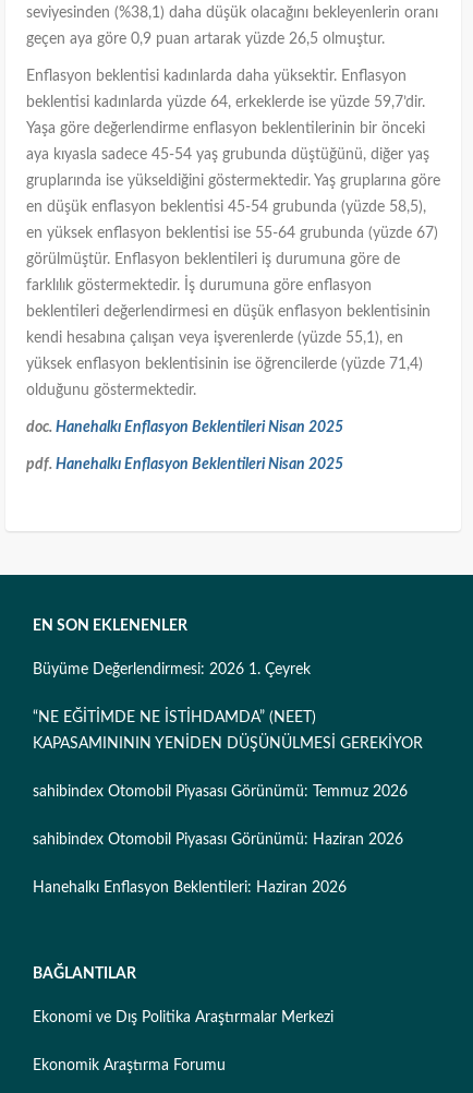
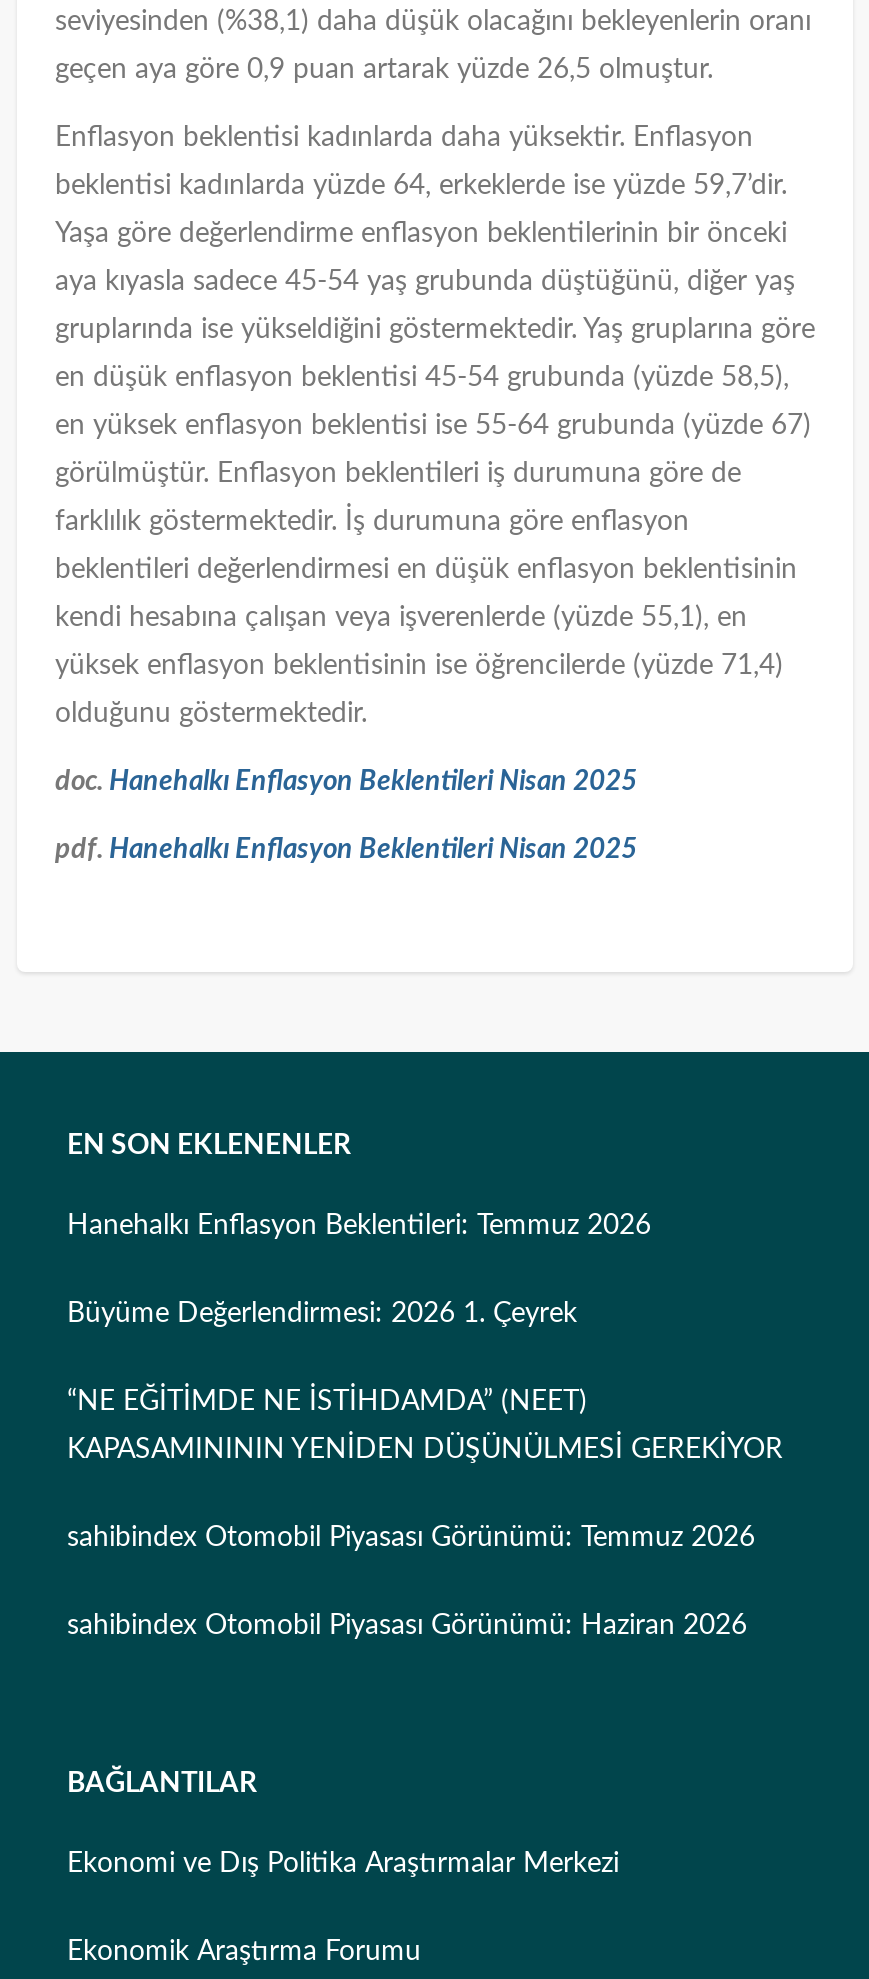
+ Hanehalkı Enflasyon Beklentileri: Temmuz 2026

moved down: Büyüme Değerlendirmesi: 2026 1. Çeyrek | “NE EĞİTİMDE NE İSTİHDAMDA” (NEET) | KAPASAMINININ YENİDEN DÜŞÜNÜLMESİ GEREKİYOR | sahibindex Otomobil Piyasası Görünümü: Temmuz 2026 | sahibindex Otomobil Piyasası Görünümü: Haziran 2026

- Hanehalkı Enflasyon Beklentileri: Haziran 2026
